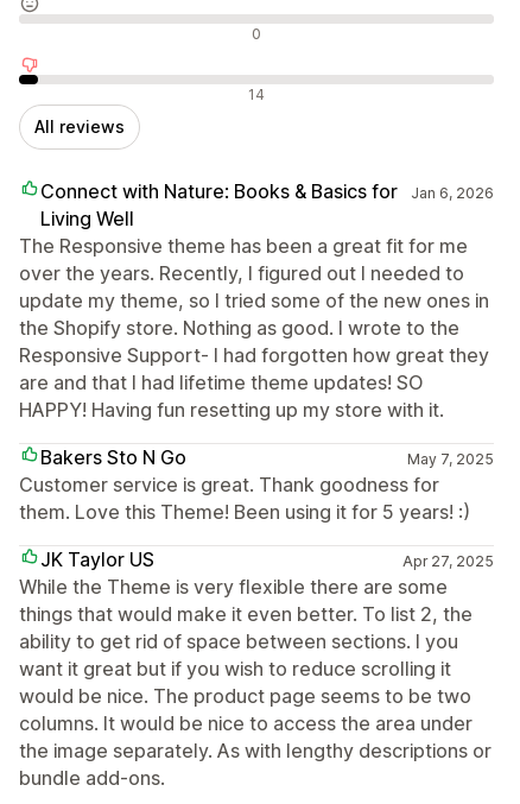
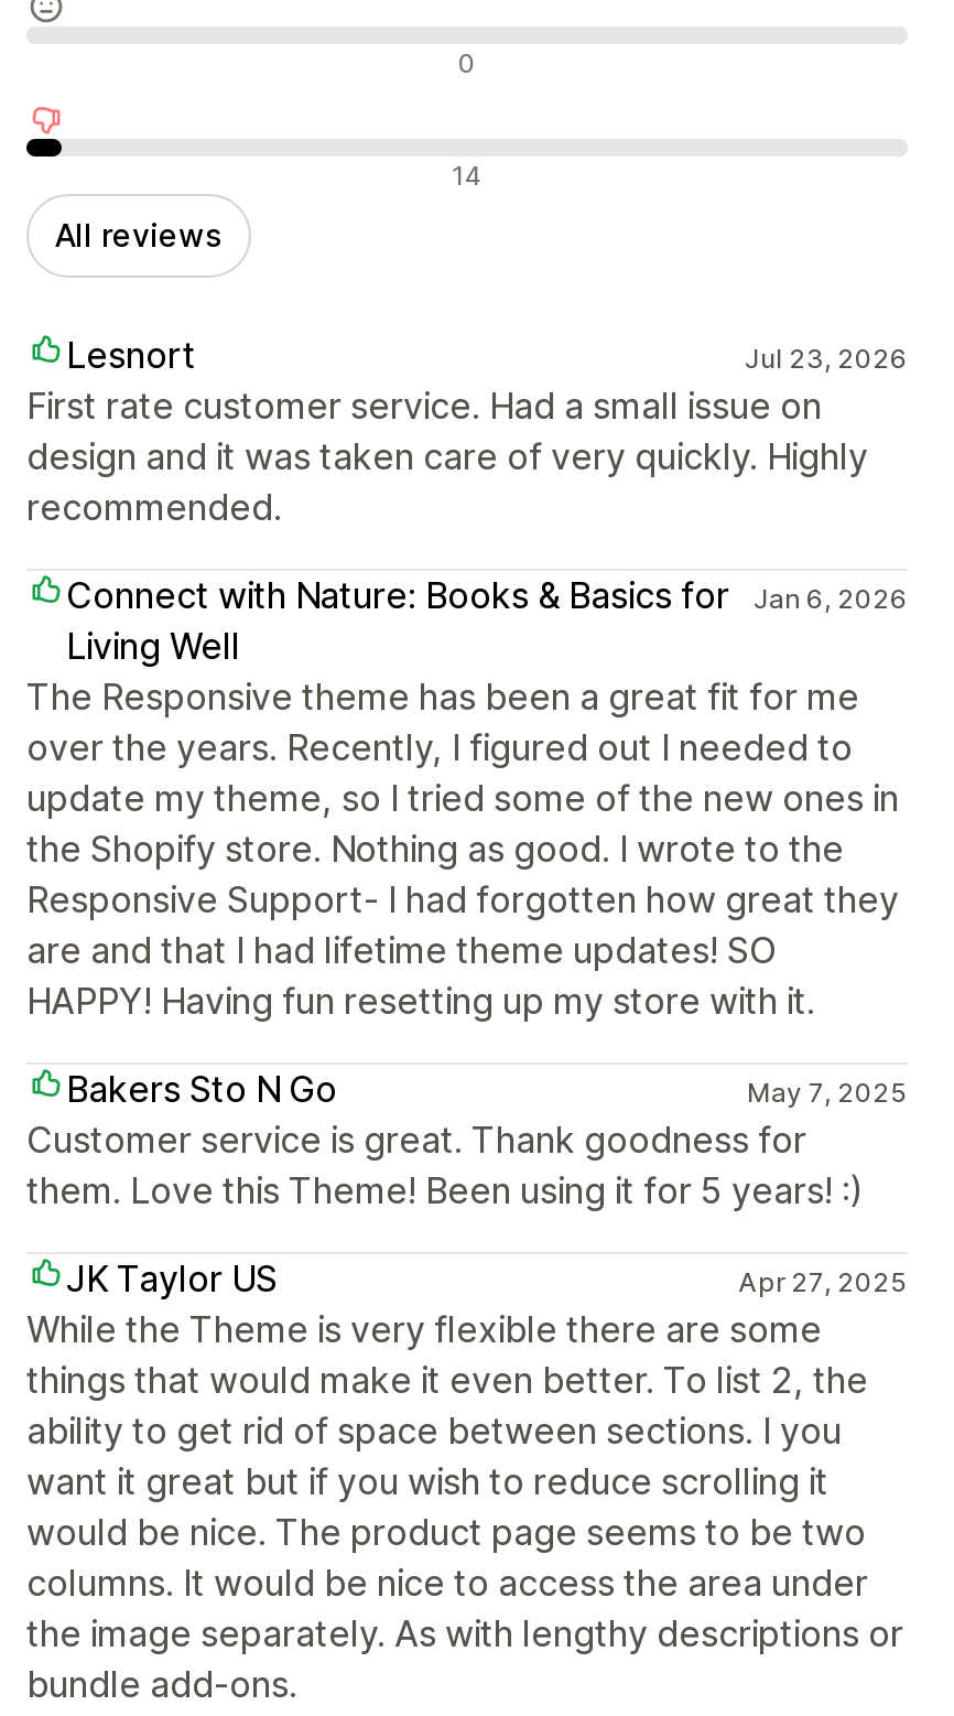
+ Lesnort
+ Jul 23, 2026
+ First rate customer service. Had a small issue on
+ design and it was taken care of very quickly. Highly
+ recommended.
